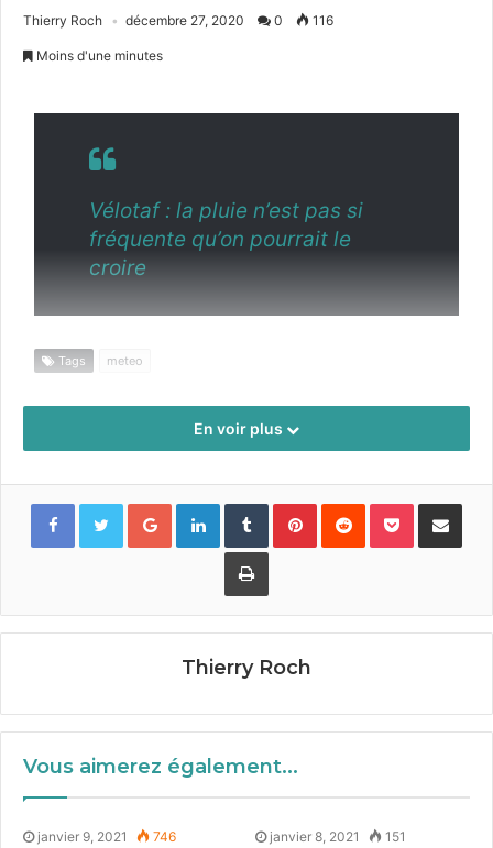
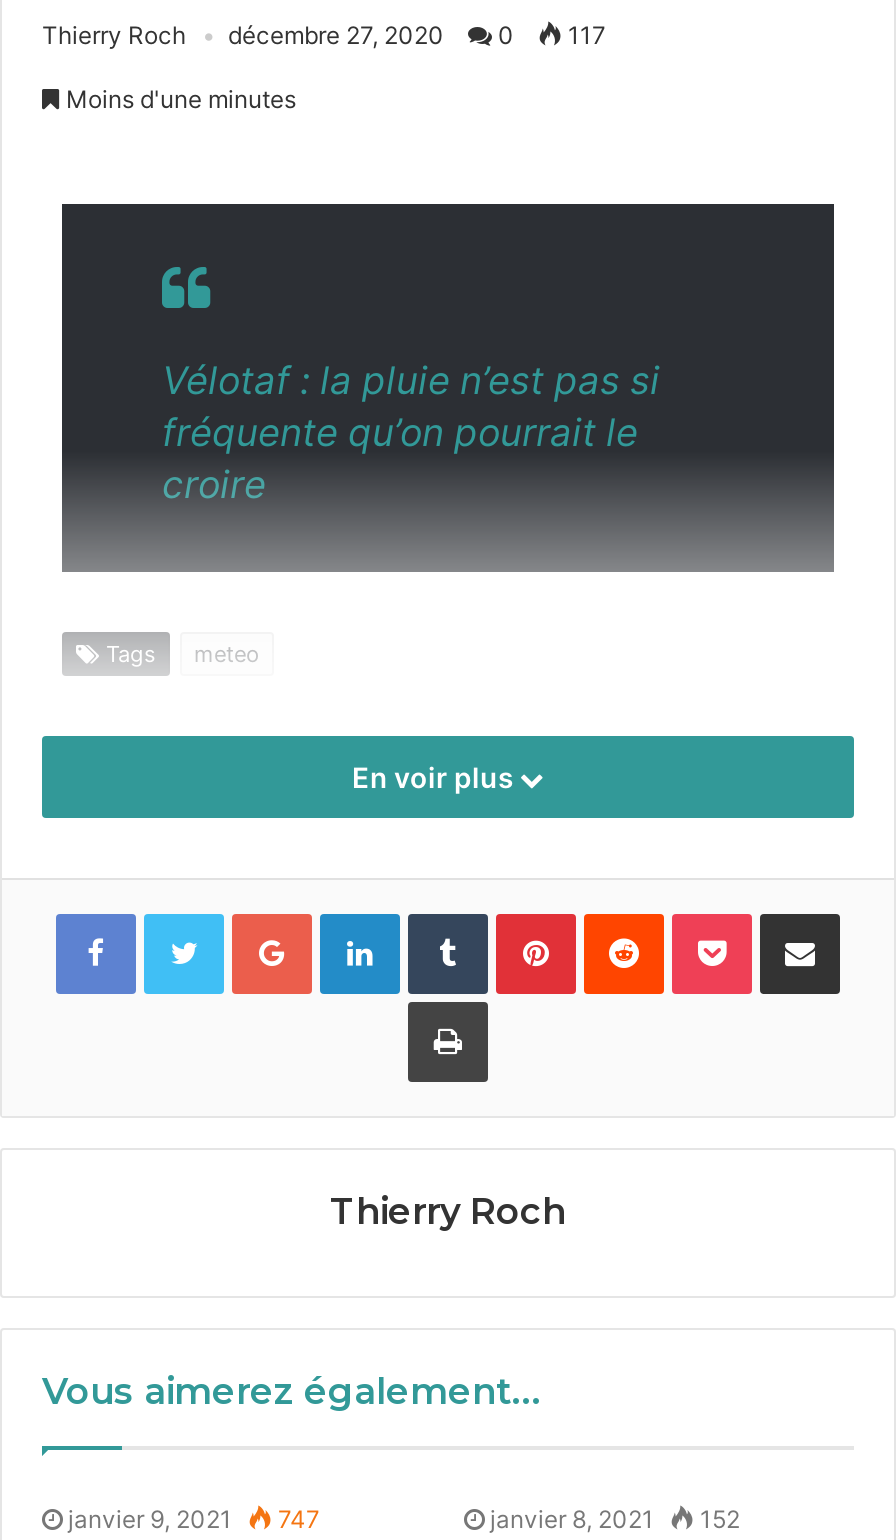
- Thierry Roch décembre 27, 2020 0 116
+ Thierry Roch décembre 27, 2020 0 117

- janvier 9, 2021 746
+ janvier 9, 2021 747

- janvier 8, 2021 151
+ janvier 8, 2021 152
